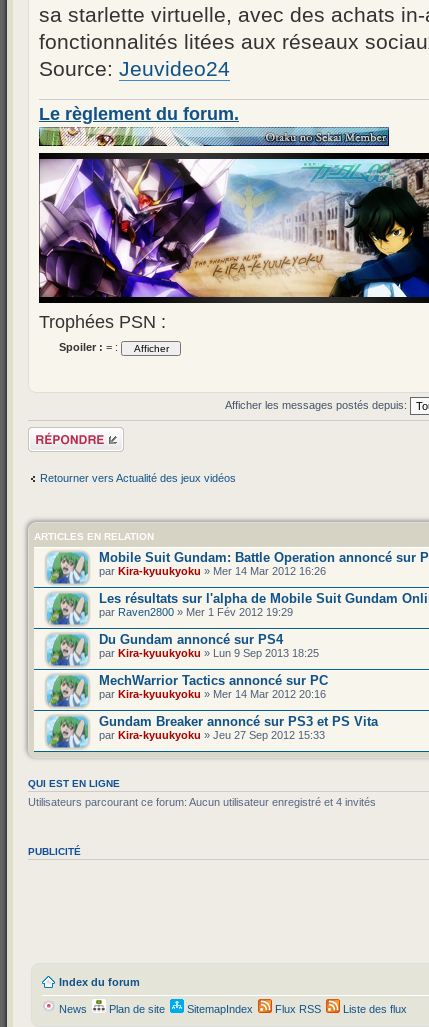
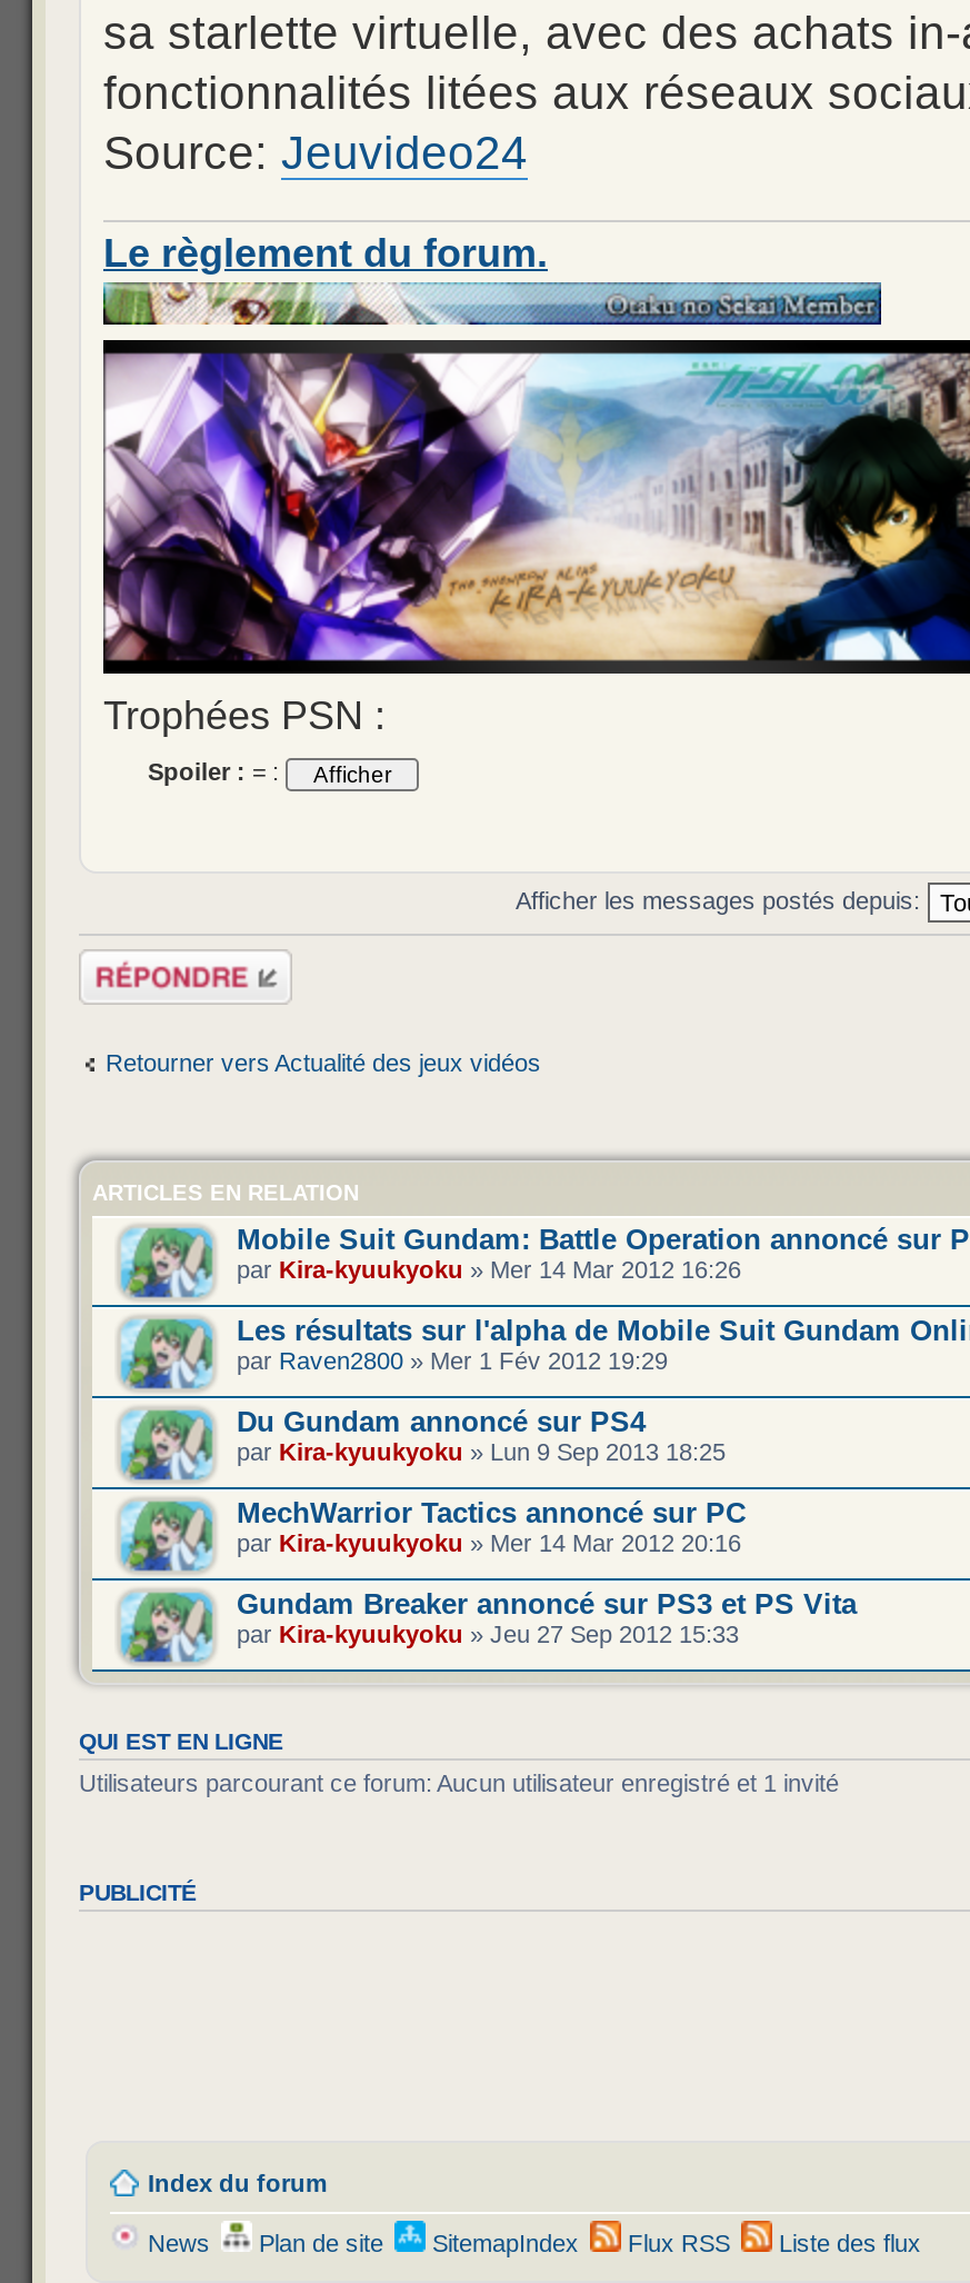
- Utilisateurs parcourant ce forum: Aucun utilisateur enregistré et 4 invités
+ Utilisateurs parcourant ce forum: Aucun utilisateur enregistré et 1 invité
